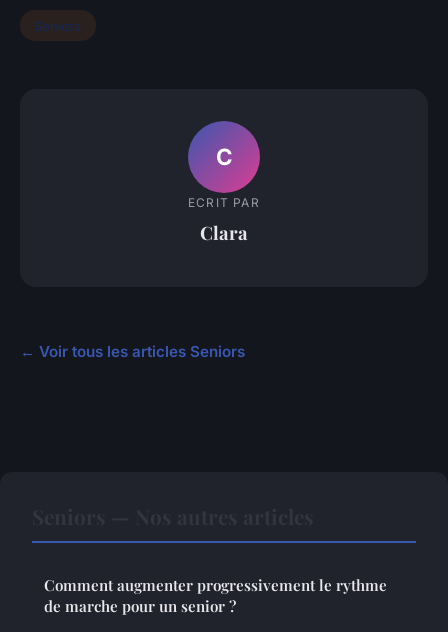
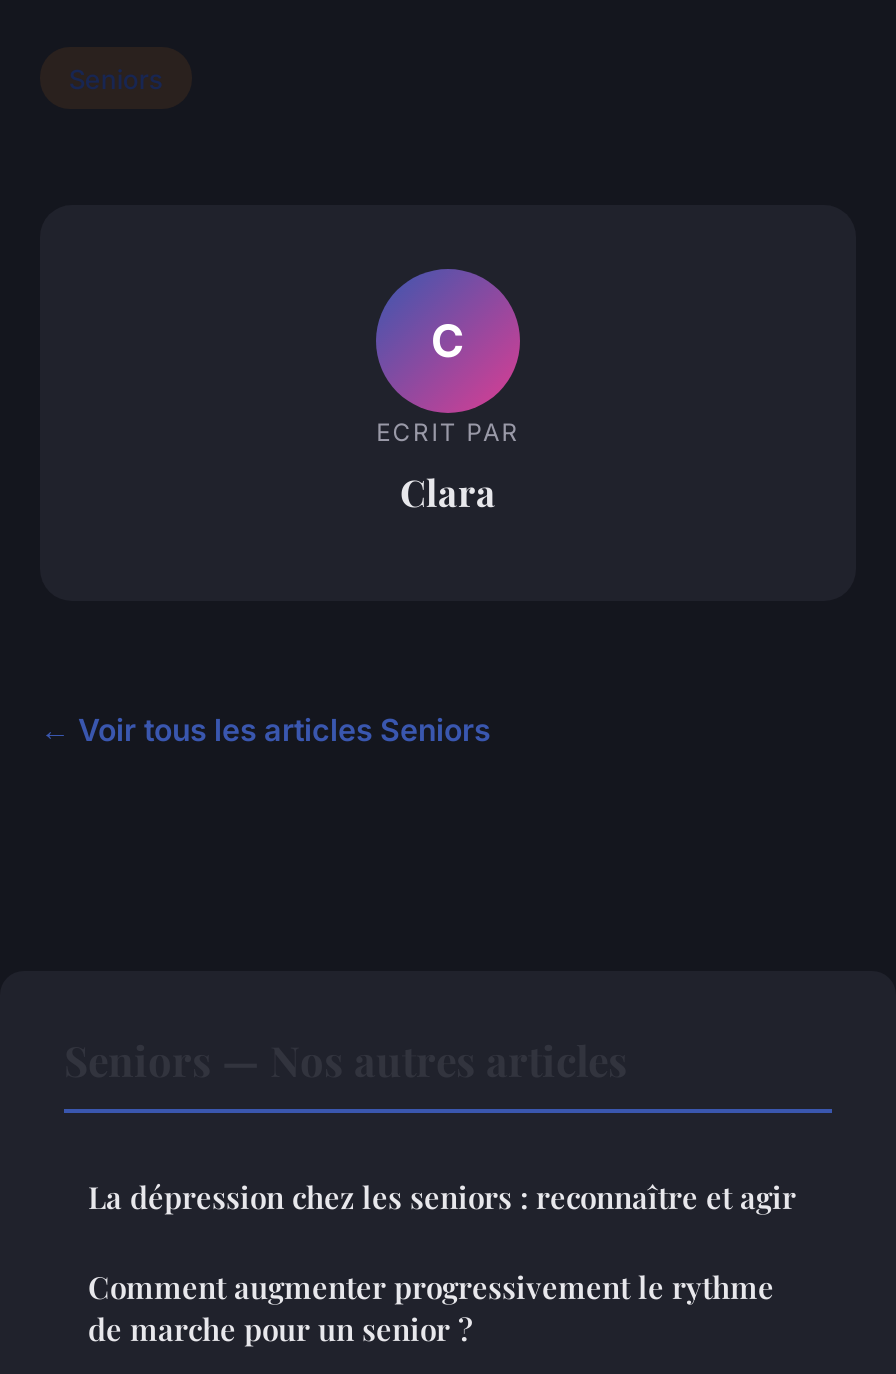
+ La dépression chez les seniors : reconnaître et agir
